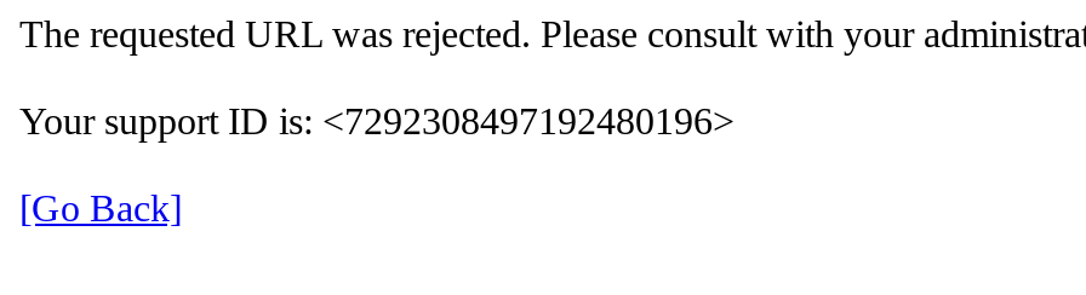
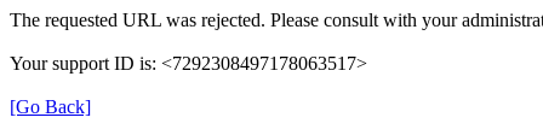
- Your support ID is: <7292308497192480196>
+ Your support ID is: <7292308497178063517>
